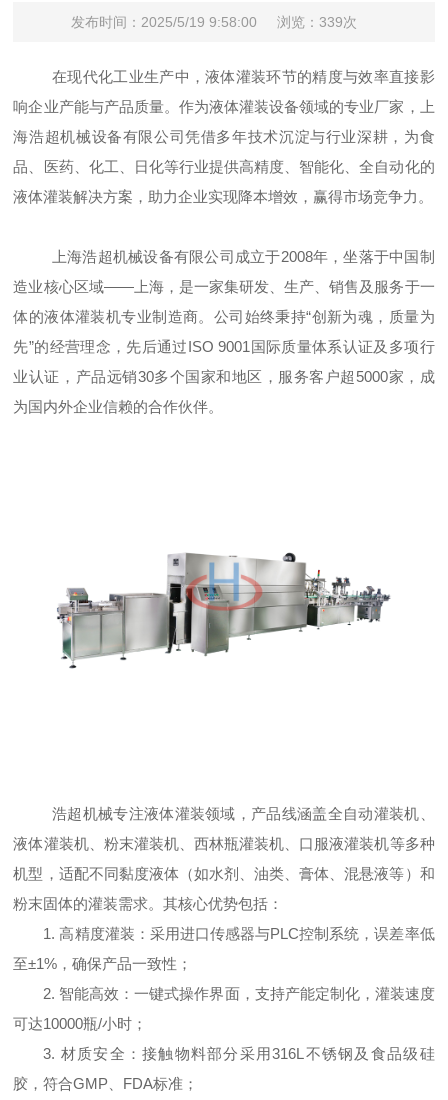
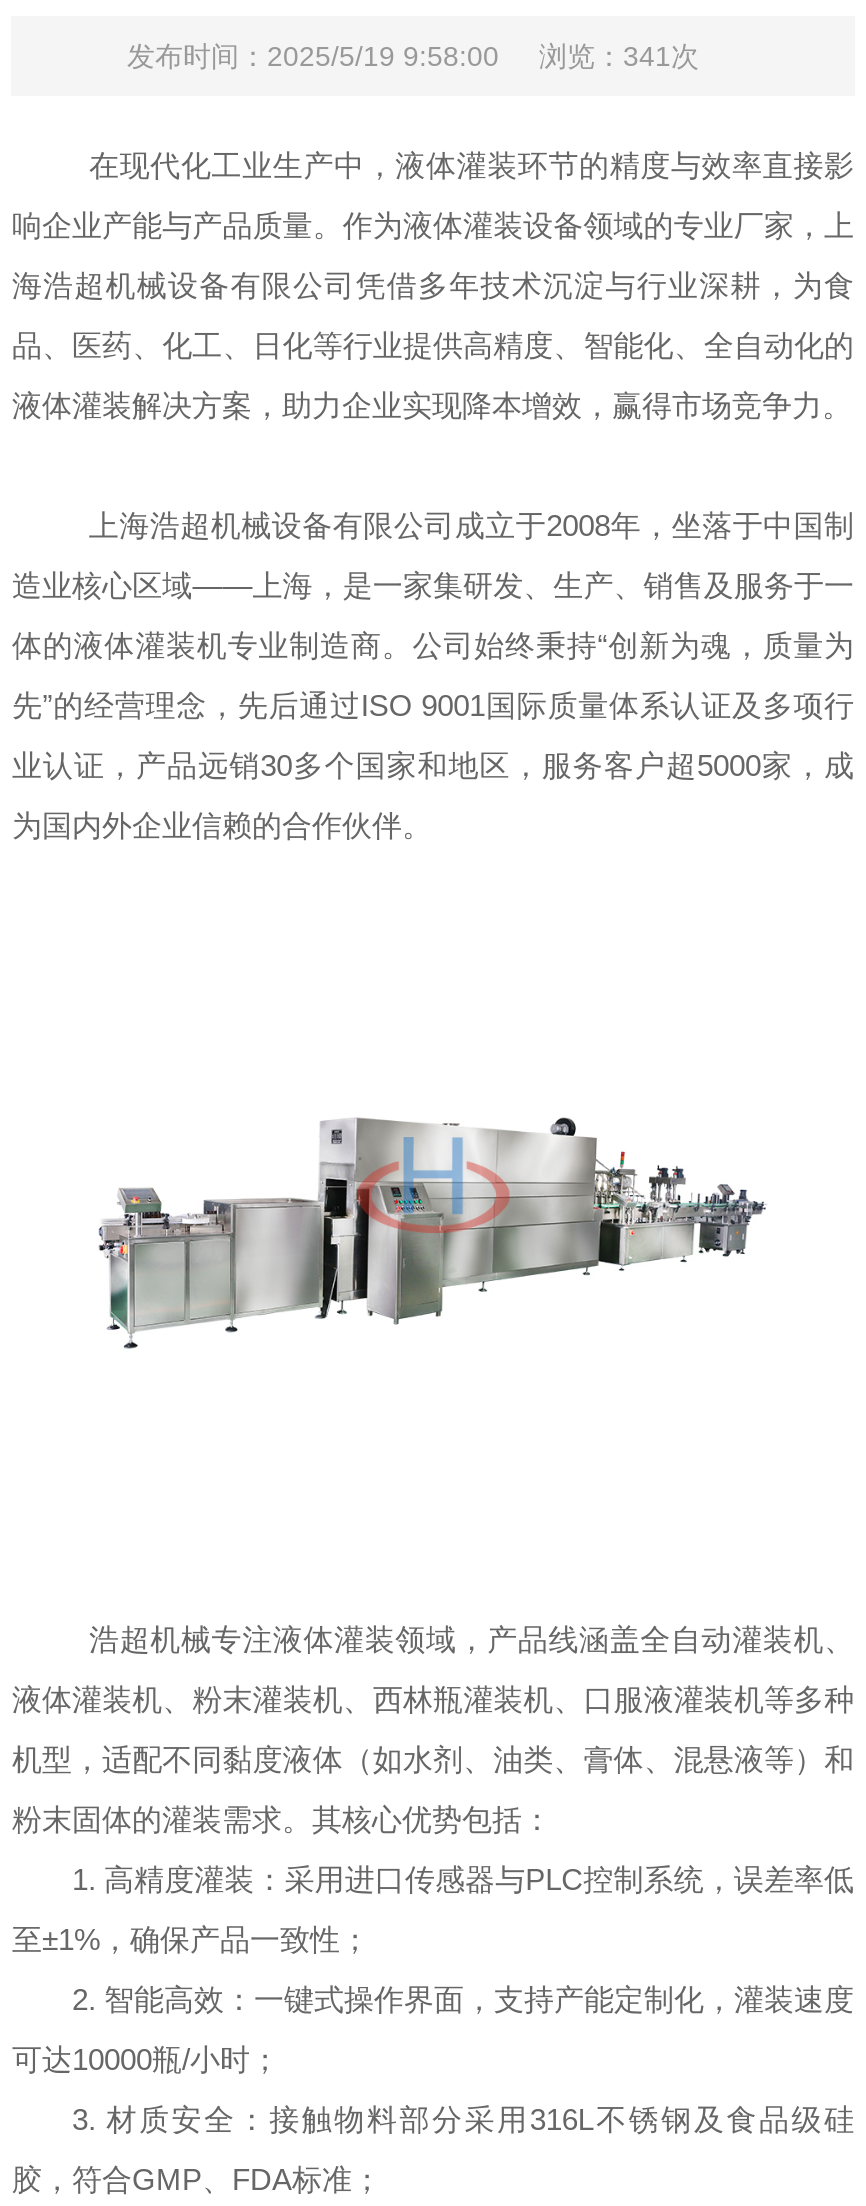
- 发布时间：2025/5/19 9:58:00 浏览：339次
+ 发布时间：2025/5/19 9:58:00 浏览：341次
